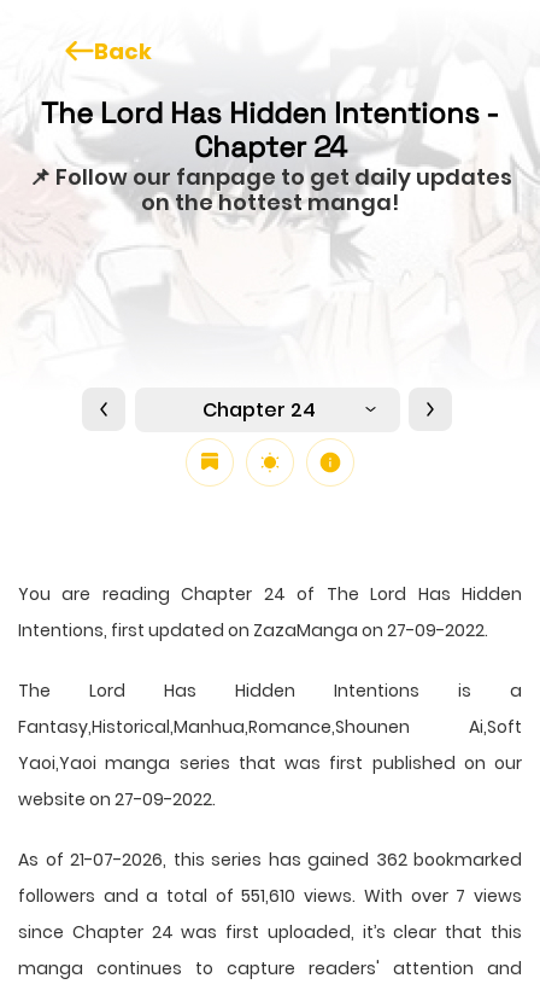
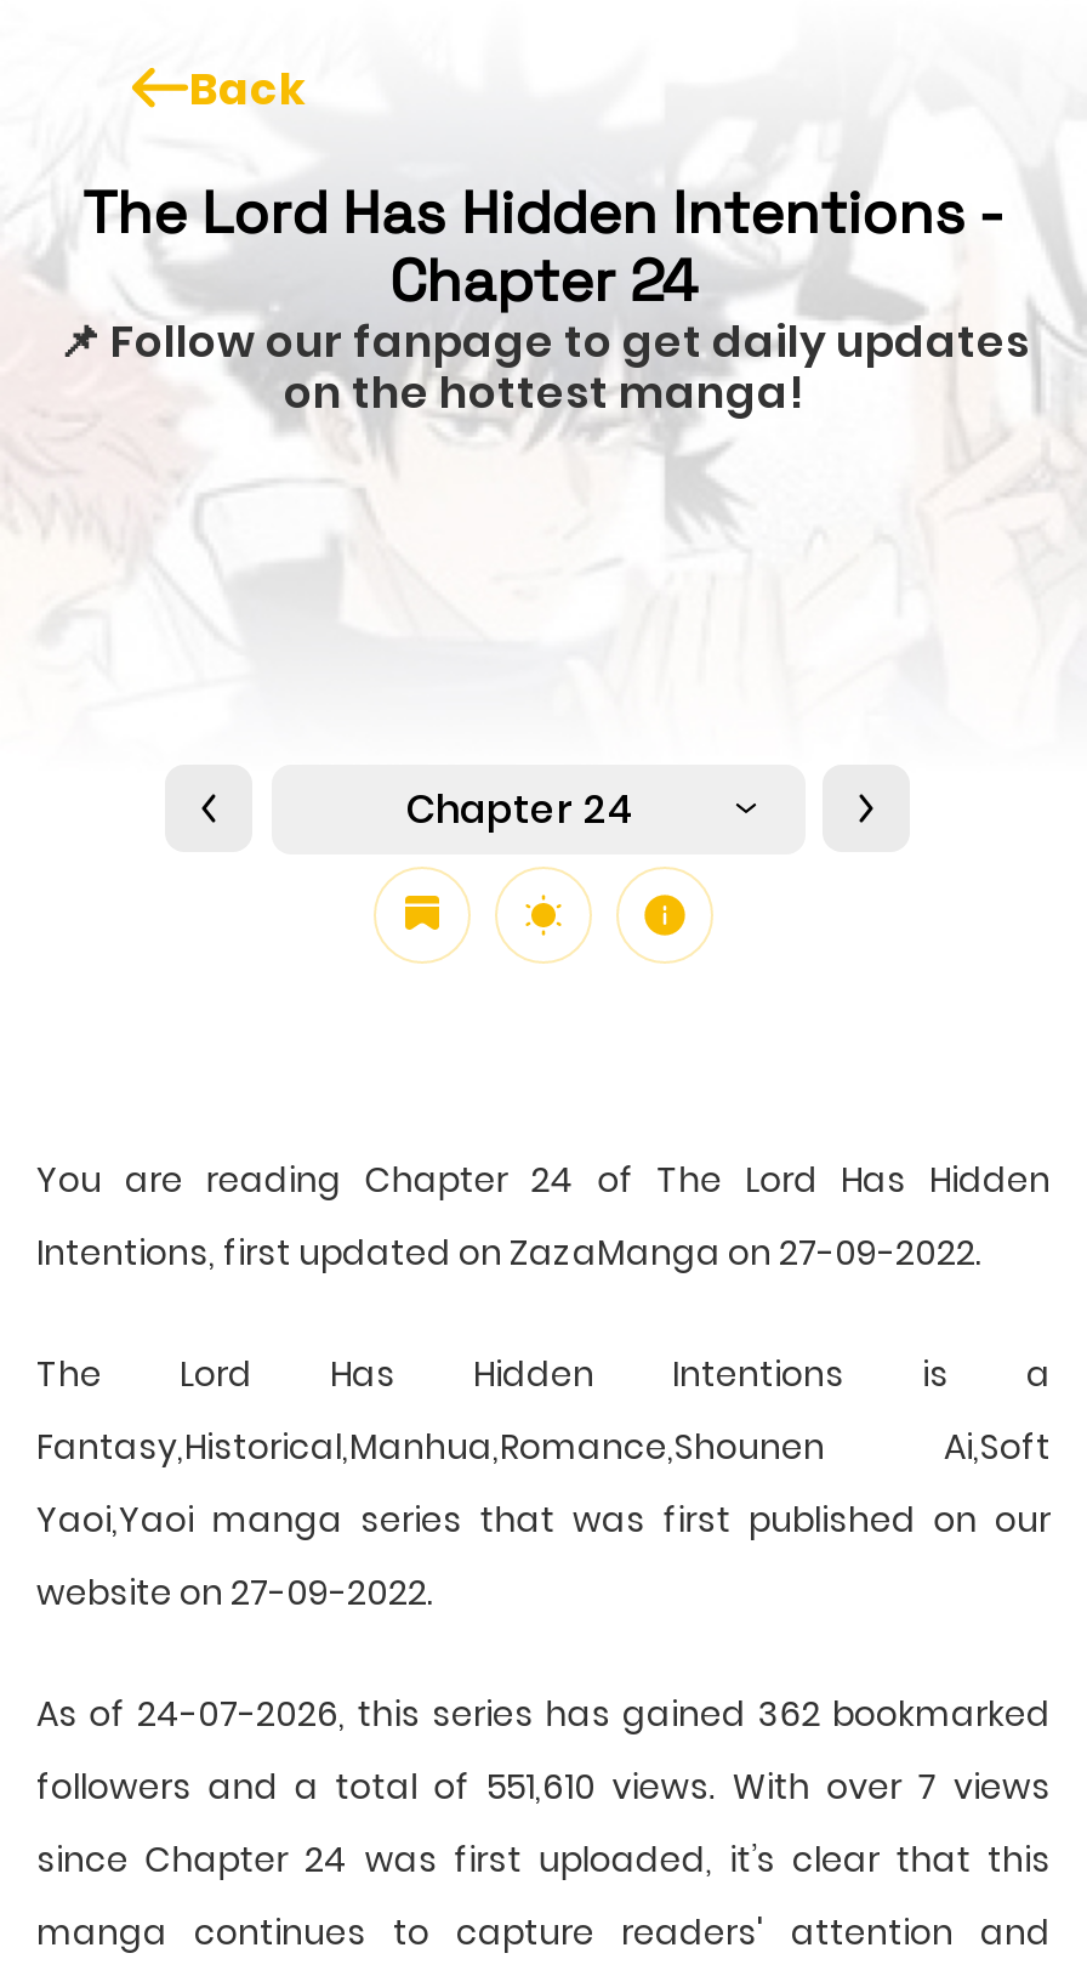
- As of 21-07-2026, this series has gained 362 bookmarked
+ As of 24-07-2026, this series has gained 362 bookmarked
